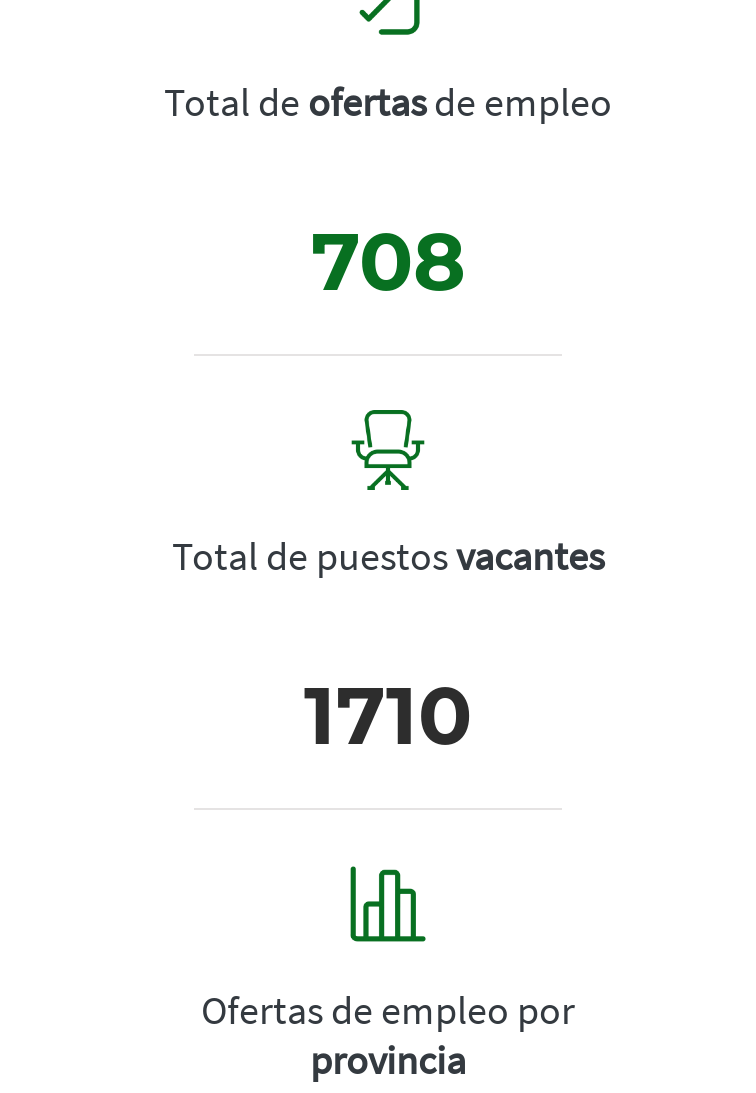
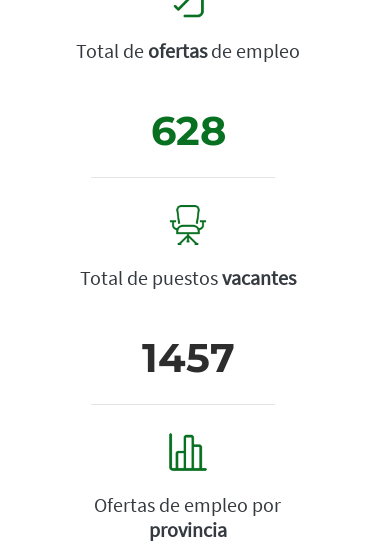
- 708
+ 628

- 1710
+ 1457
